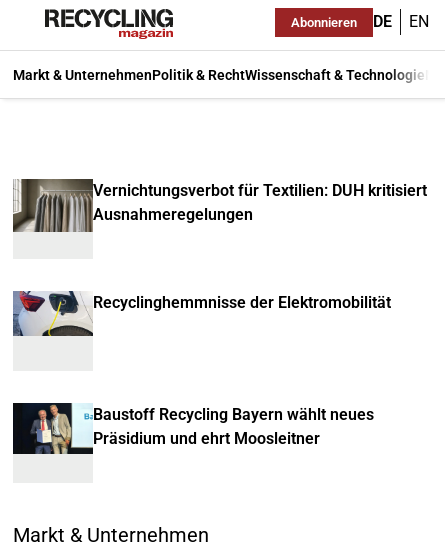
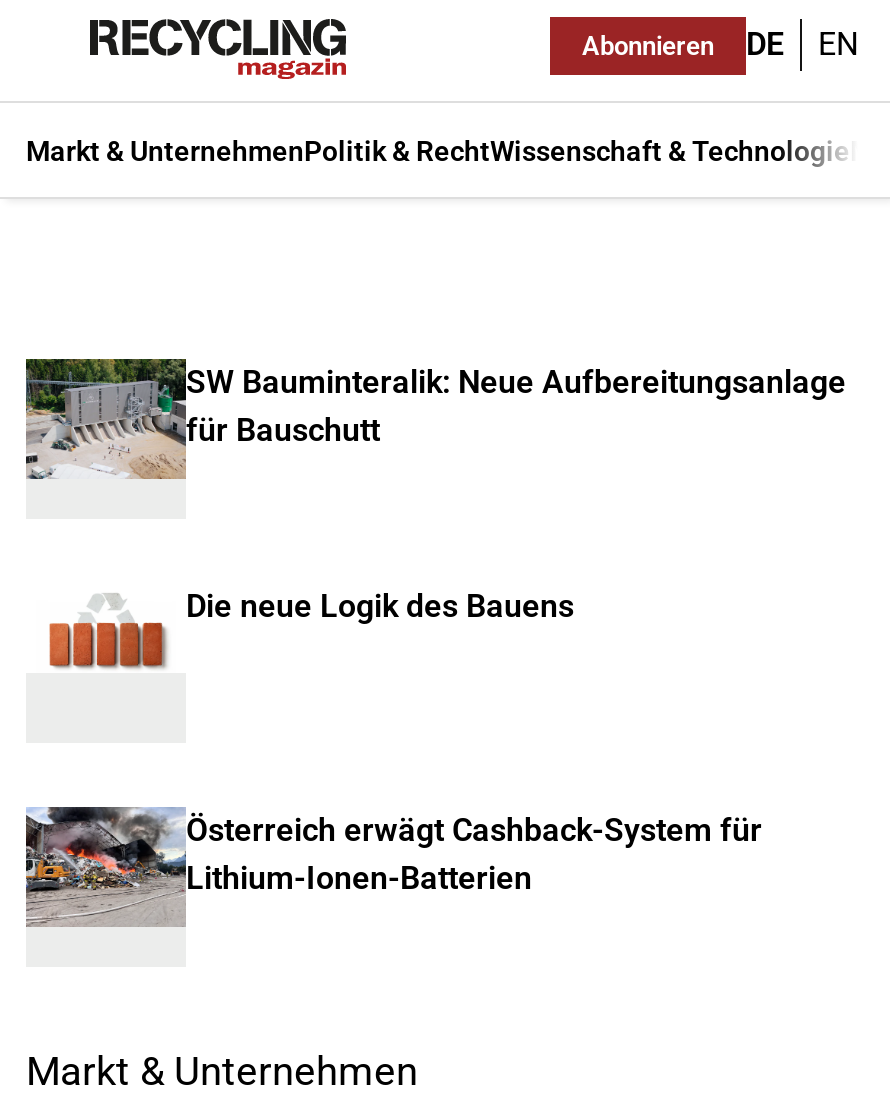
- [image]
- Vernichtungsverbot für Textilien: DUH kritisiert
- Ausnahmeregelungen
+ [image]
+ SW Bauminteralik: Neue Aufbereitungsanlage
+ für Bauschutt

- [image]
- Recyclinghemmnisse der Elektromobilität
+ [image]
+ Die neue Logik des Bauens

- [image]
- Baustoff Recycling Bayern wählt neues
- Präsidium und ehrt Moosleitner
+ [image]
+ Österreich erwägt Cashback-System für
+ Lithium-Ionen-Batterien
